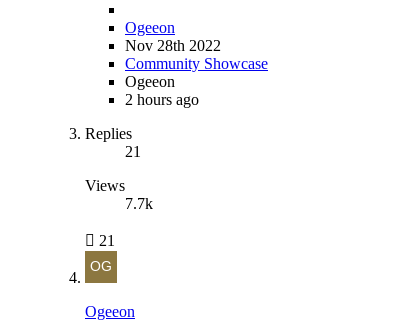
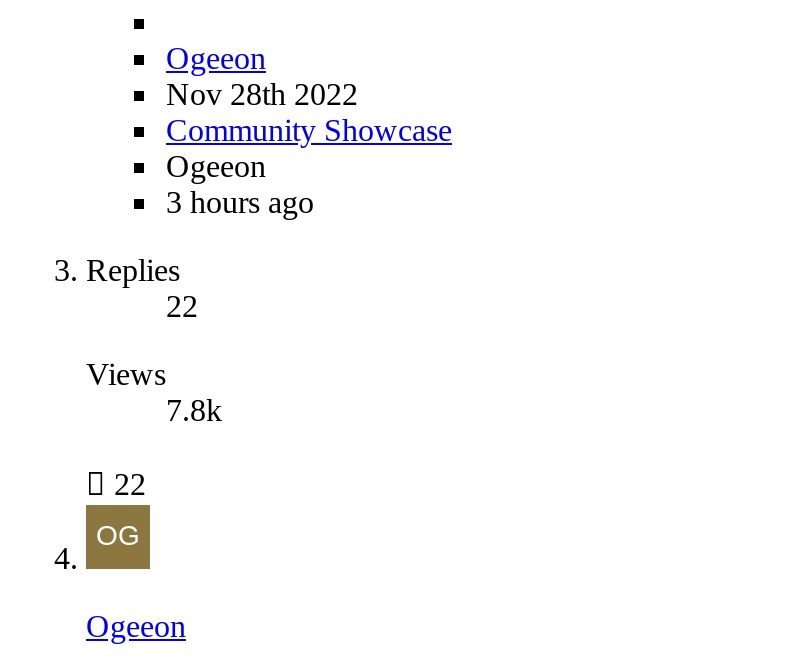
- 2 hours ago
+ 3 hours ago

- 21
+ 22

- 7.7k
+ 7.8k

- 21
+ 22
